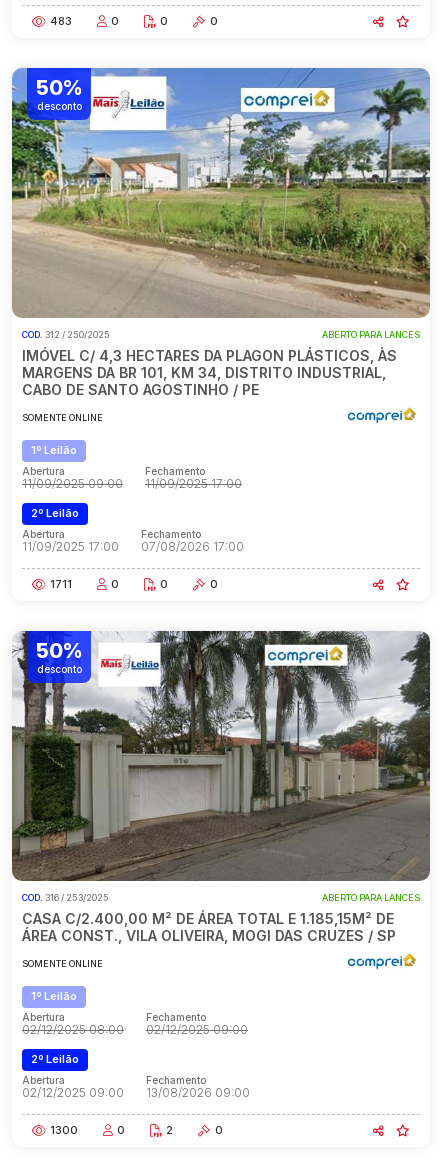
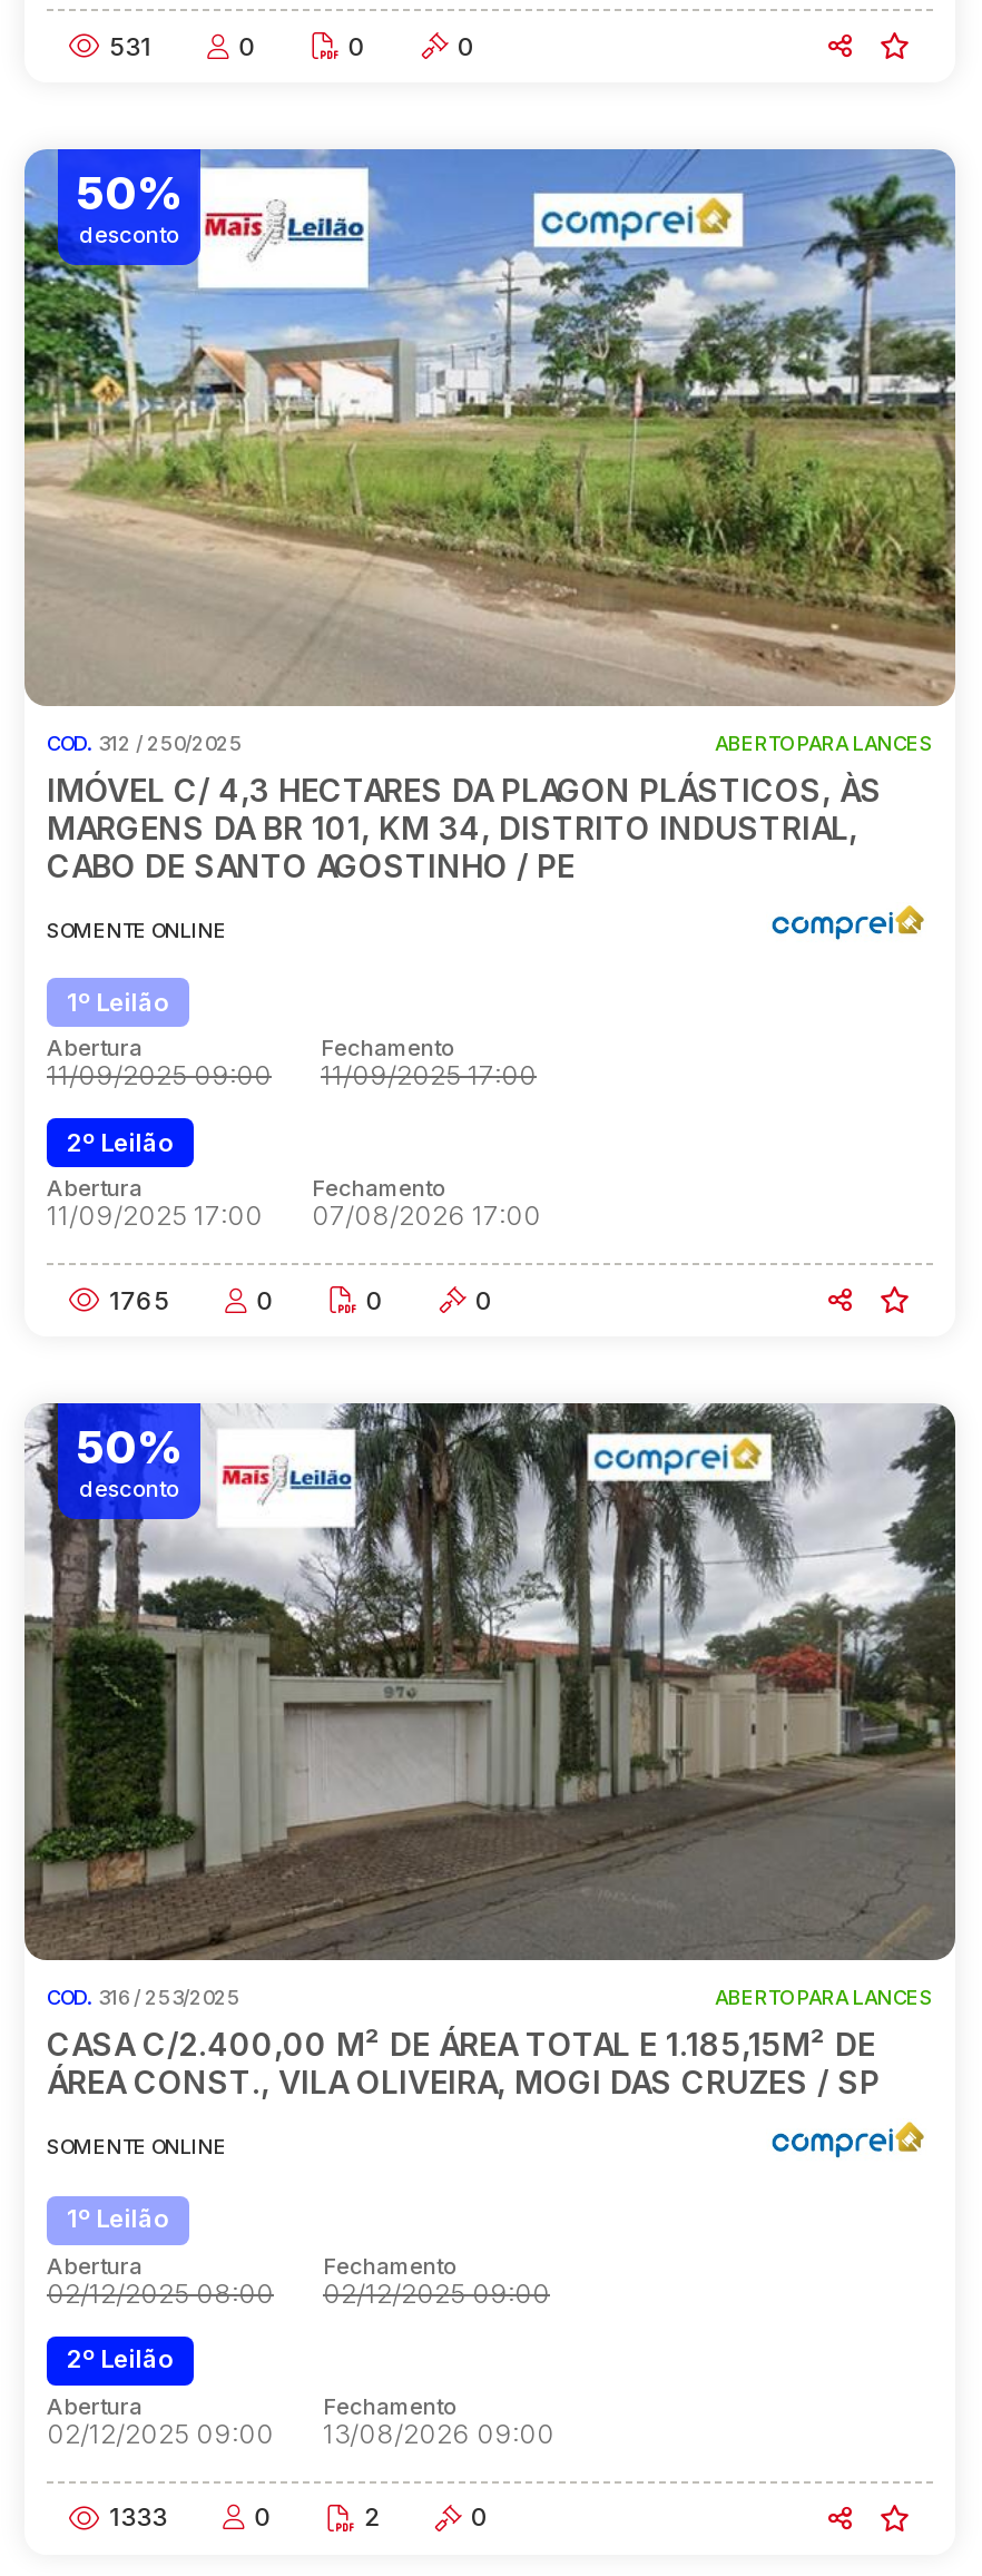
- 483
+ 531

- 1711
+ 1765

- 1300
+ 1333
